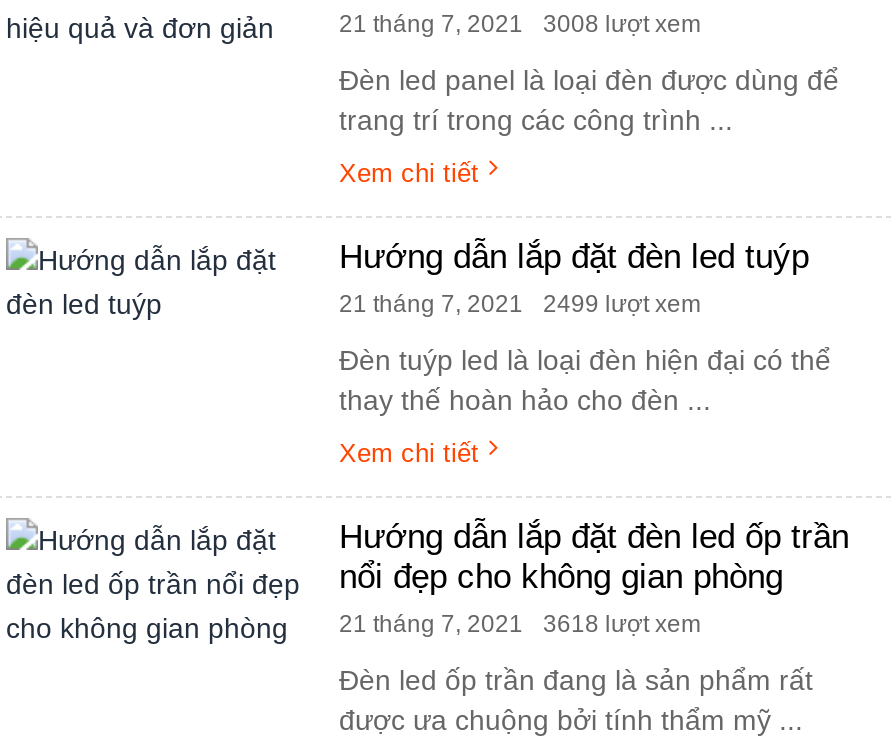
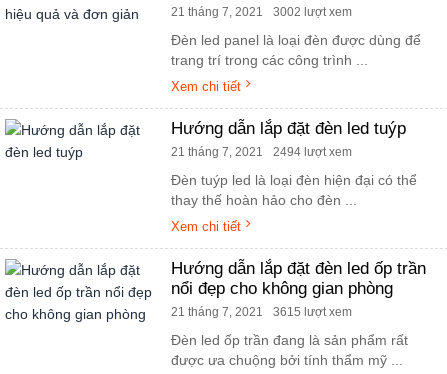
- 21 tháng 7, 2021 3008 lượt xem
+ 21 tháng 7, 2021 3002 lượt xem

- 21 tháng 7, 2021 2499 lượt xem
+ 21 tháng 7, 2021 2494 lượt xem

- 21 tháng 7, 2021 3618 lượt xem
+ 21 tháng 7, 2021 3615 lượt xem
